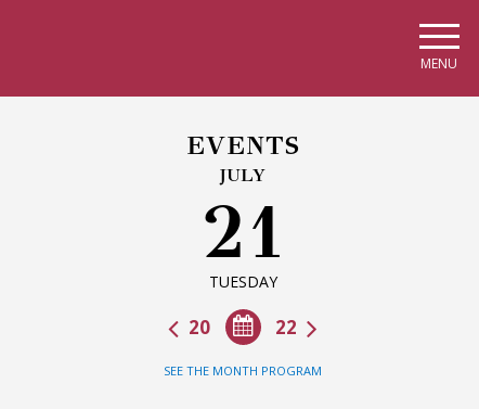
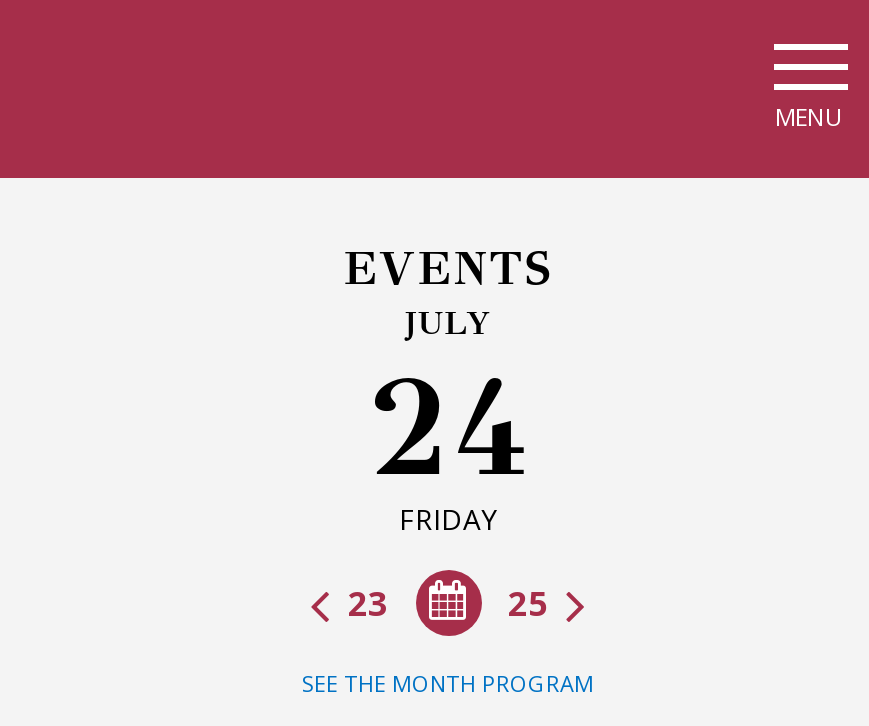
- 21
- TUESDAY
+ 24
+ FRIDAY

- 22
- 20
+ 25
+ 23
